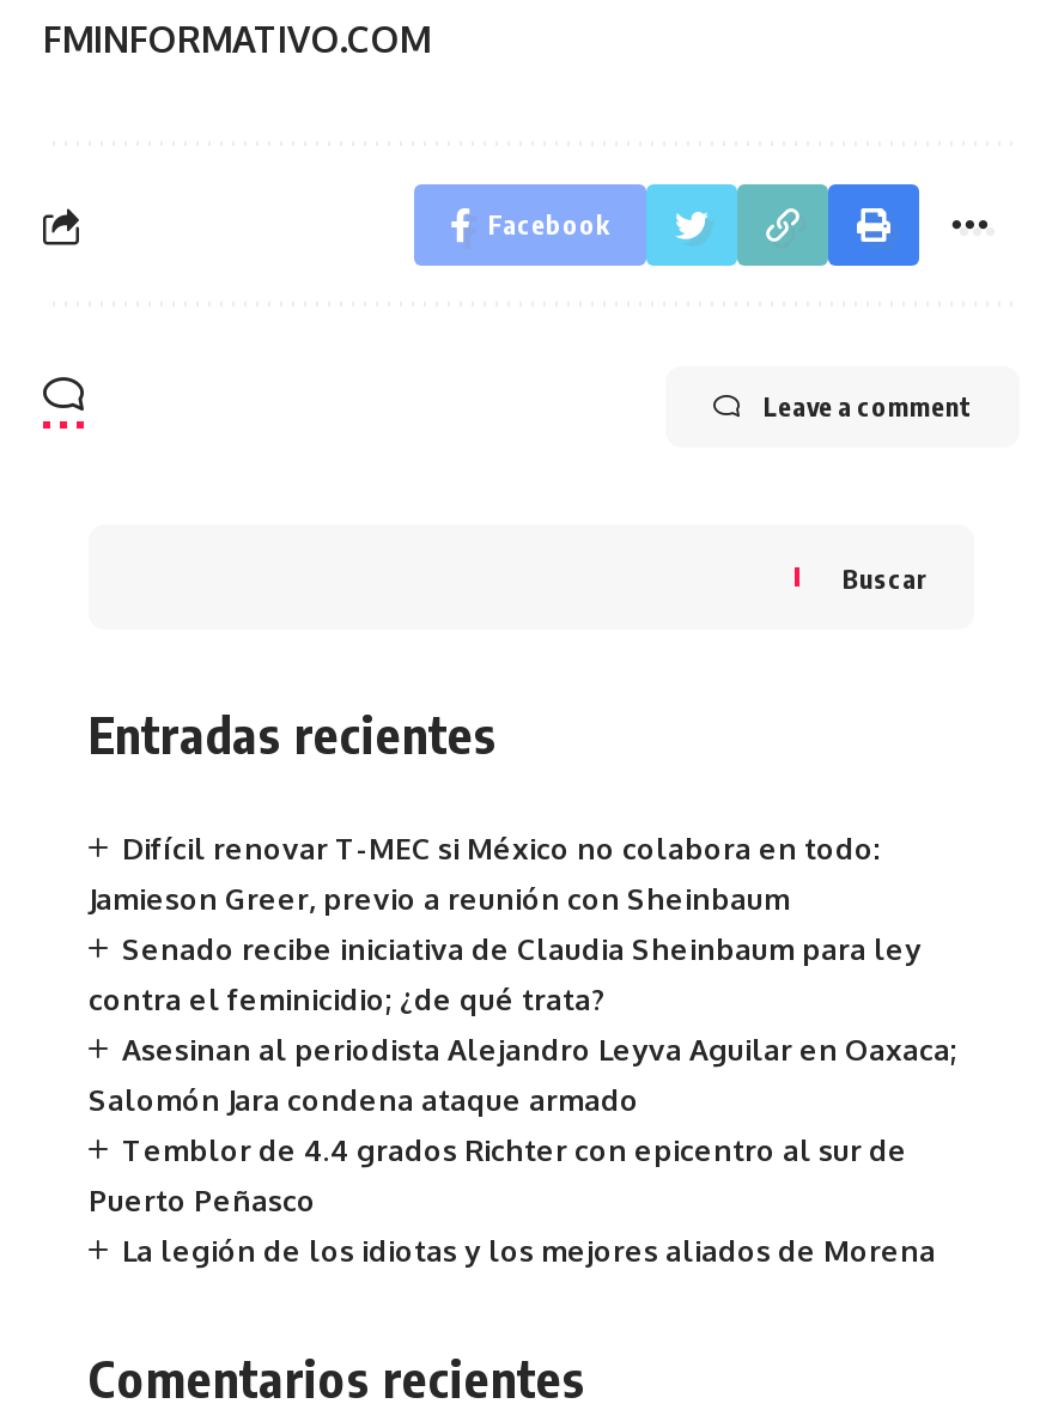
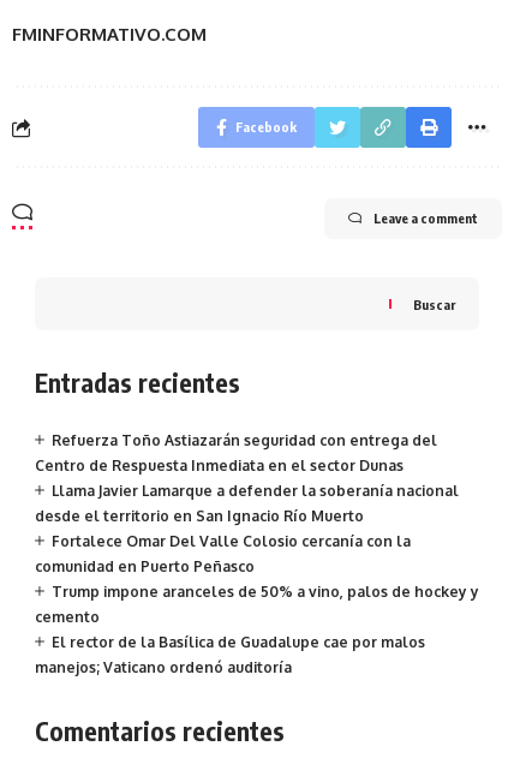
- Difícil renovar T-MEC si México no colabora en todo:
- Jamieson Greer, previo a reunión con Sheinbaum
- Senado recibe iniciativa de Claudia Sheinbaum para ley
- contra el feminicidio; ¿de qué trata?
- Asesinan al periodista Alejandro Leyva Aguilar en Oaxaca;
- Salomón Jara condena ataque armado
- Temblor de 4.4 grados Richter con epicentro al sur de
- Puerto Peñasco
- La legión de los idiotas y los mejores aliados de Morena
+ Refuerza Toño Astiazarán seguridad con entrega del
+ Centro de Respuesta Inmediata en el sector Dunas
+ Llama Javier Lamarque a defender la soberanía nacional
+ desde el territorio en San Ignacio Río Muerto
+ Fortalece Omar Del Valle Colosio cercanía con la
+ comunidad en Puerto Peñasco
+ Trump impone aranceles de 50% a vino, palos de hockey y
+ cemento
+ El rector de la Basílica de Guadalupe cae por malos
+ manejos; Vaticano ordenó auditoría
